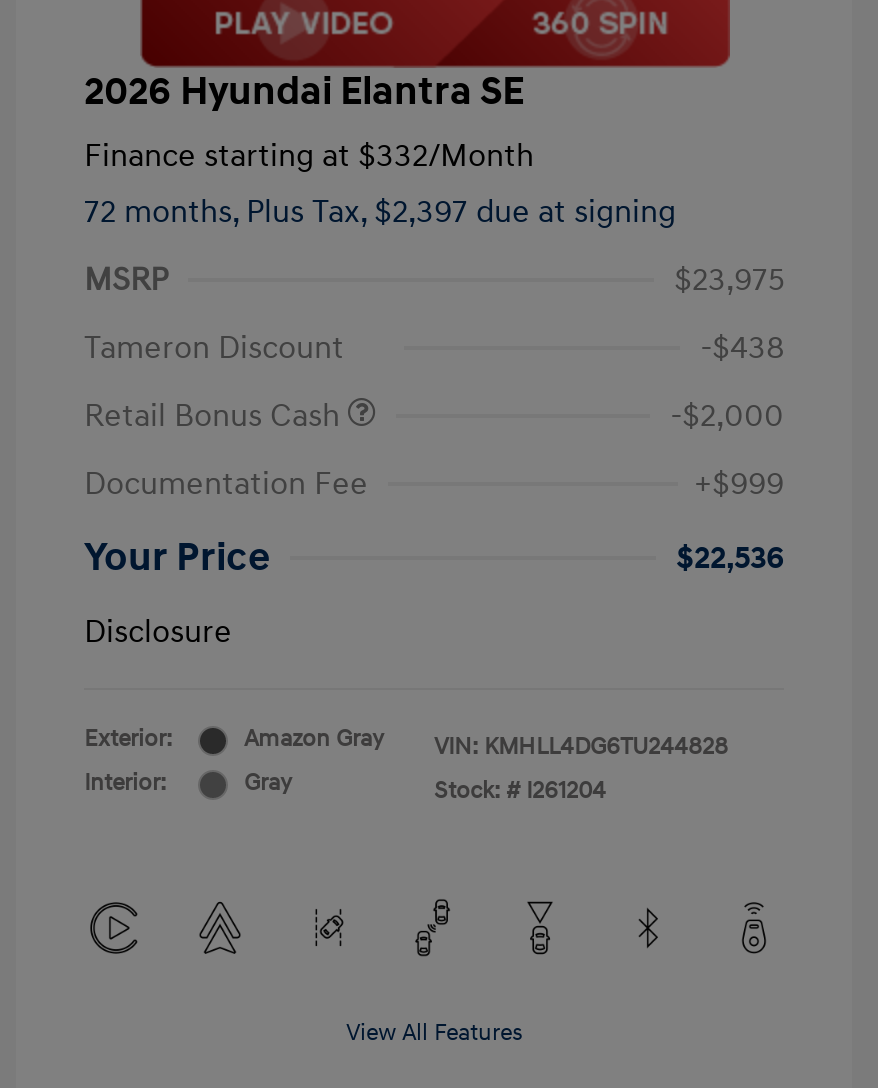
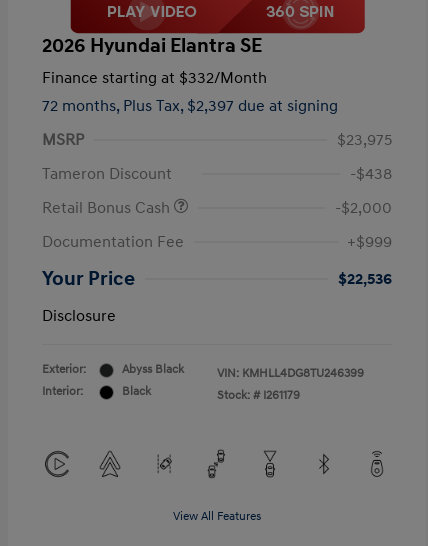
- Amazon Gray
+ Abyss Black

- VIN: KMHLL4DG6TU244828
+ VIN: KMHLL4DG8TU246399

- Gray
+ Black

- Stock: # I261204
+ Stock: # I261179
